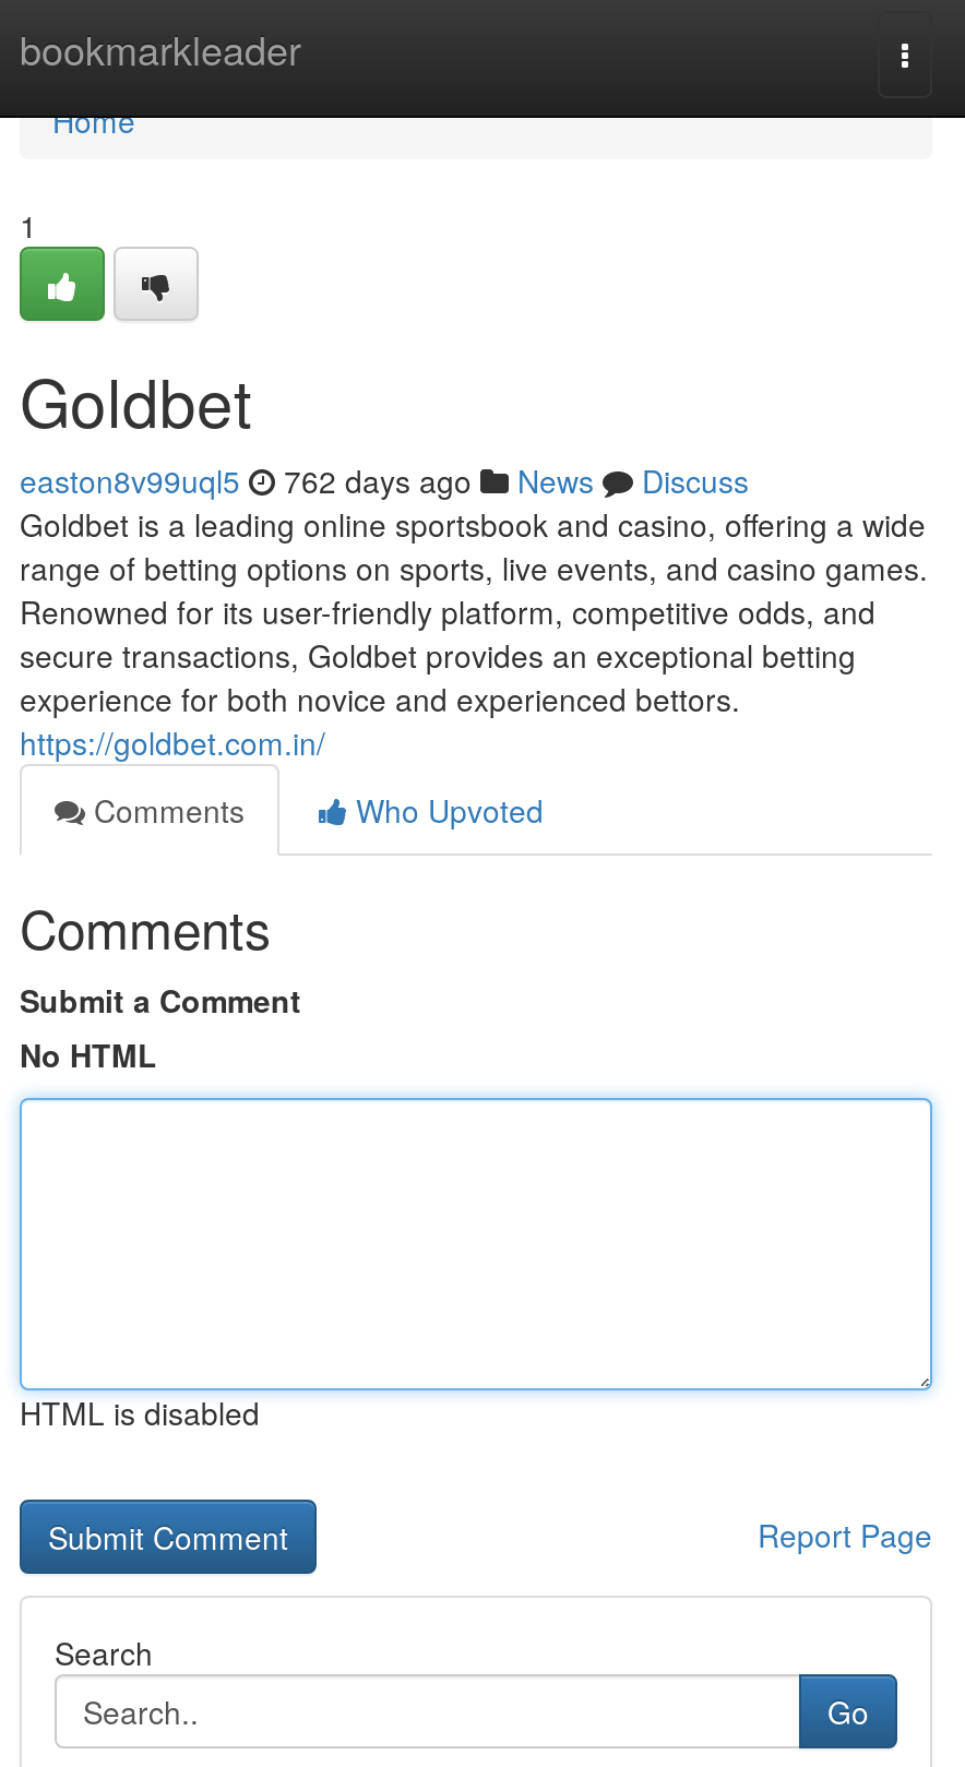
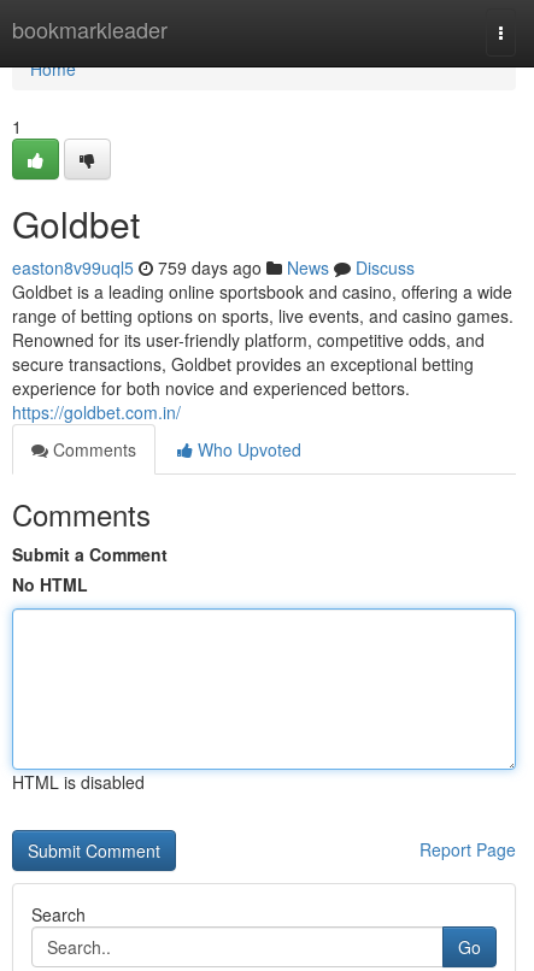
- easton8v99uql5 762 days ago News Discuss
+ easton8v99uql5 759 days ago News Discuss
